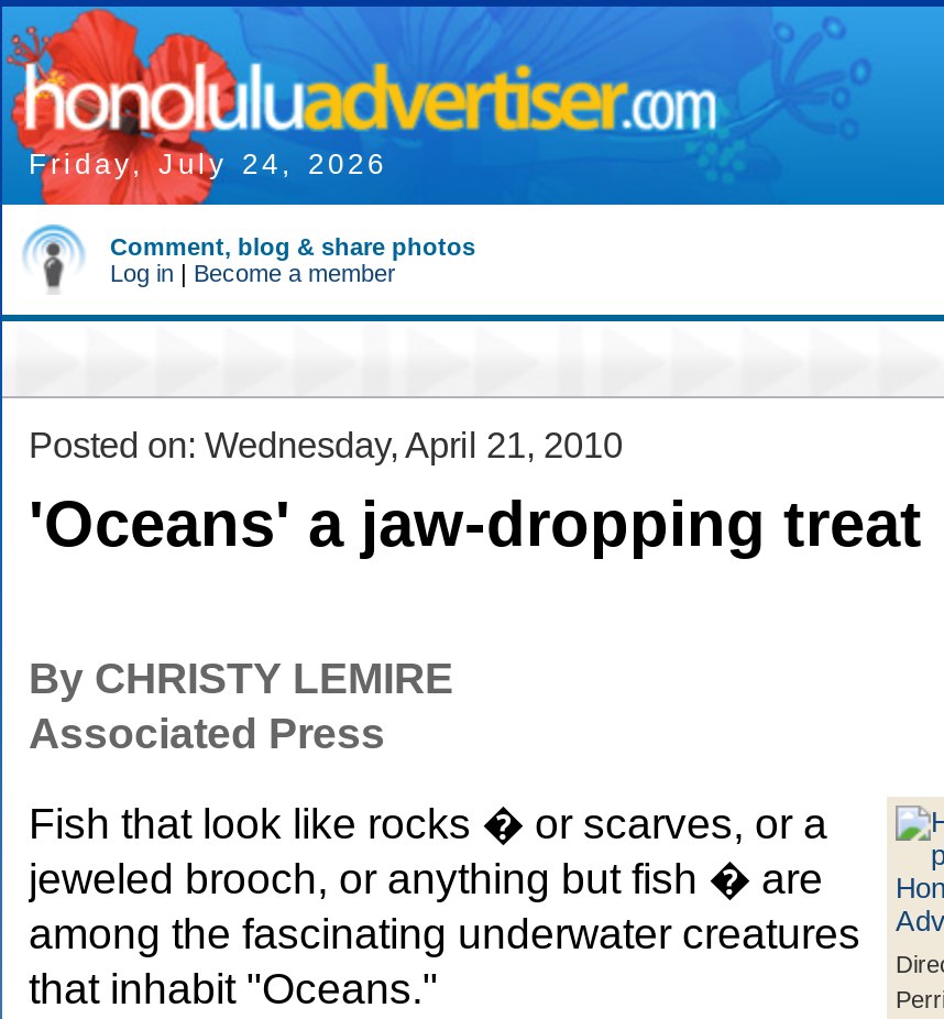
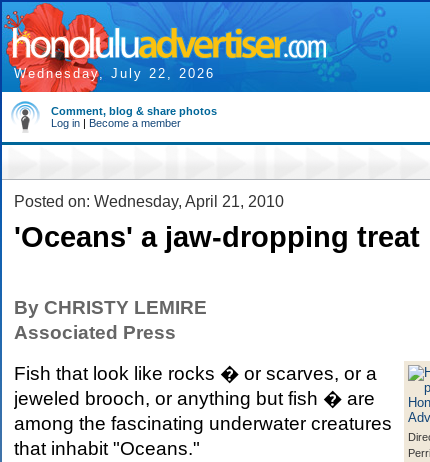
- Friday, July 24, 2026
+ Wednesday, July 22, 2026
